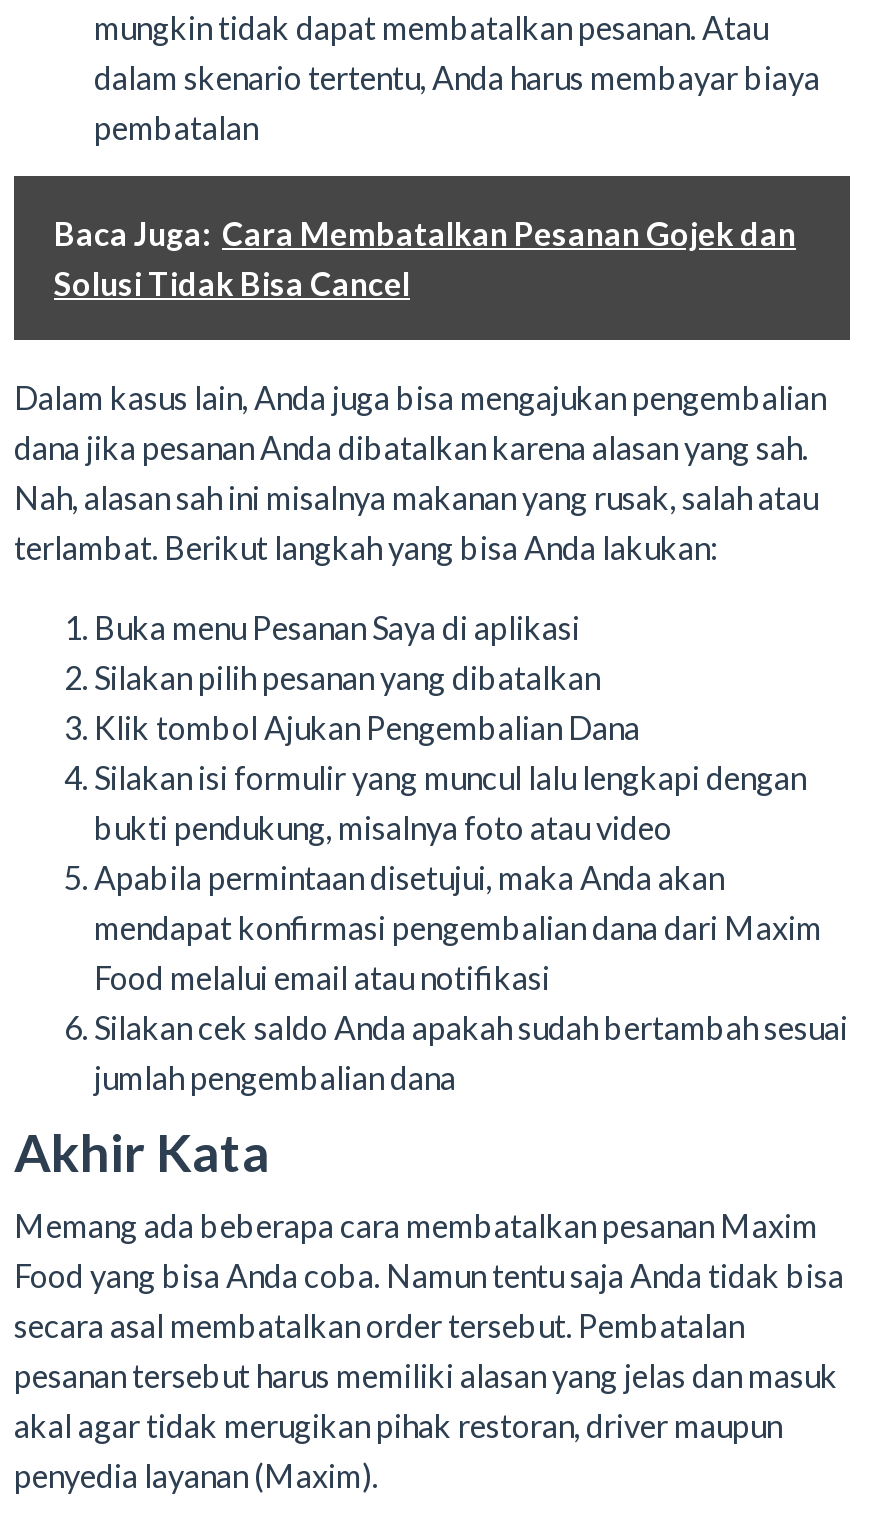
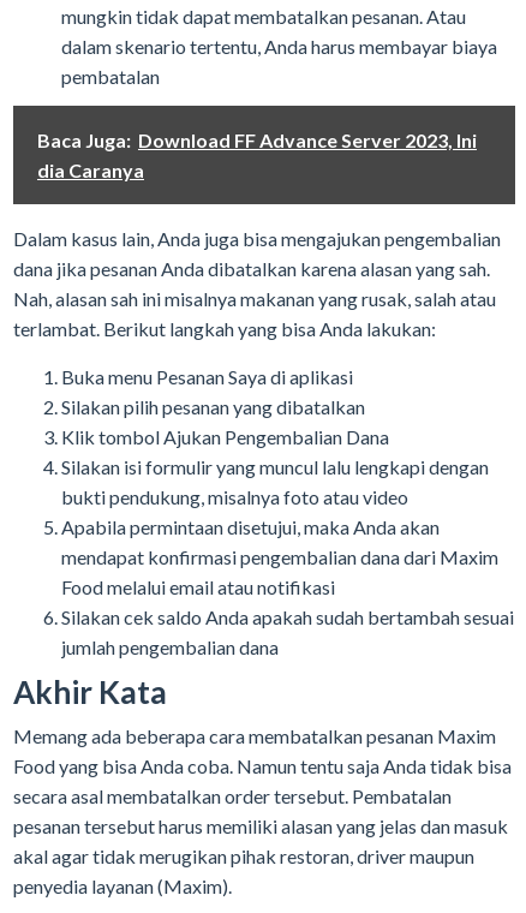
- Baca Juga: Cara Membatalkan Pesanan Gojek dan
- Solusi Tidak Bisa Cancel
+ Baca Juga: Download FF Advance Server 2023, Ini
+ dia Caranya
